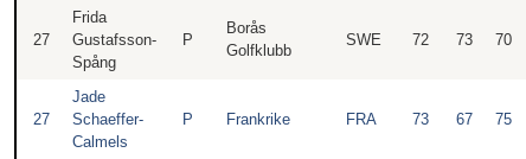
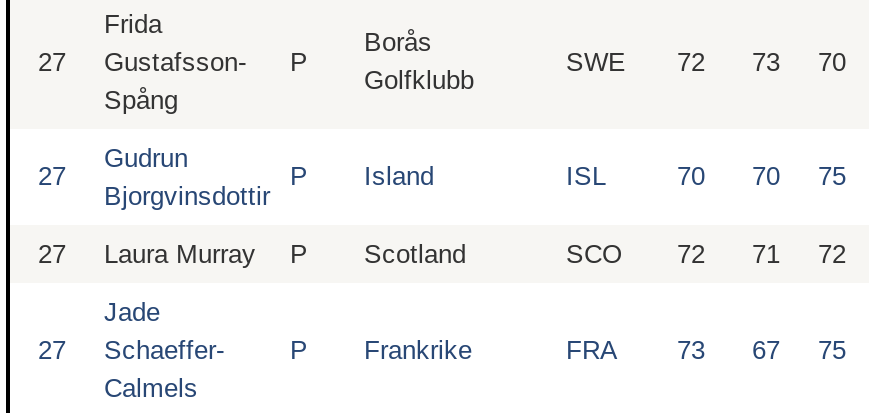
+ Gudrun
+ Bjorgvinsdottir

+ P
+ Island
+ ISL
+ 70
+ 70
+ 75
+ 27
+ Laura Murray
+ P
+ Scotland
+ SCO
+ 72
+ 71
+ 72
+ 27
